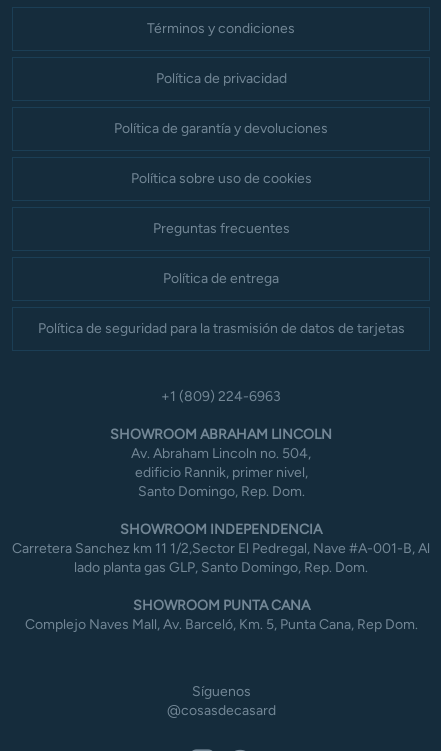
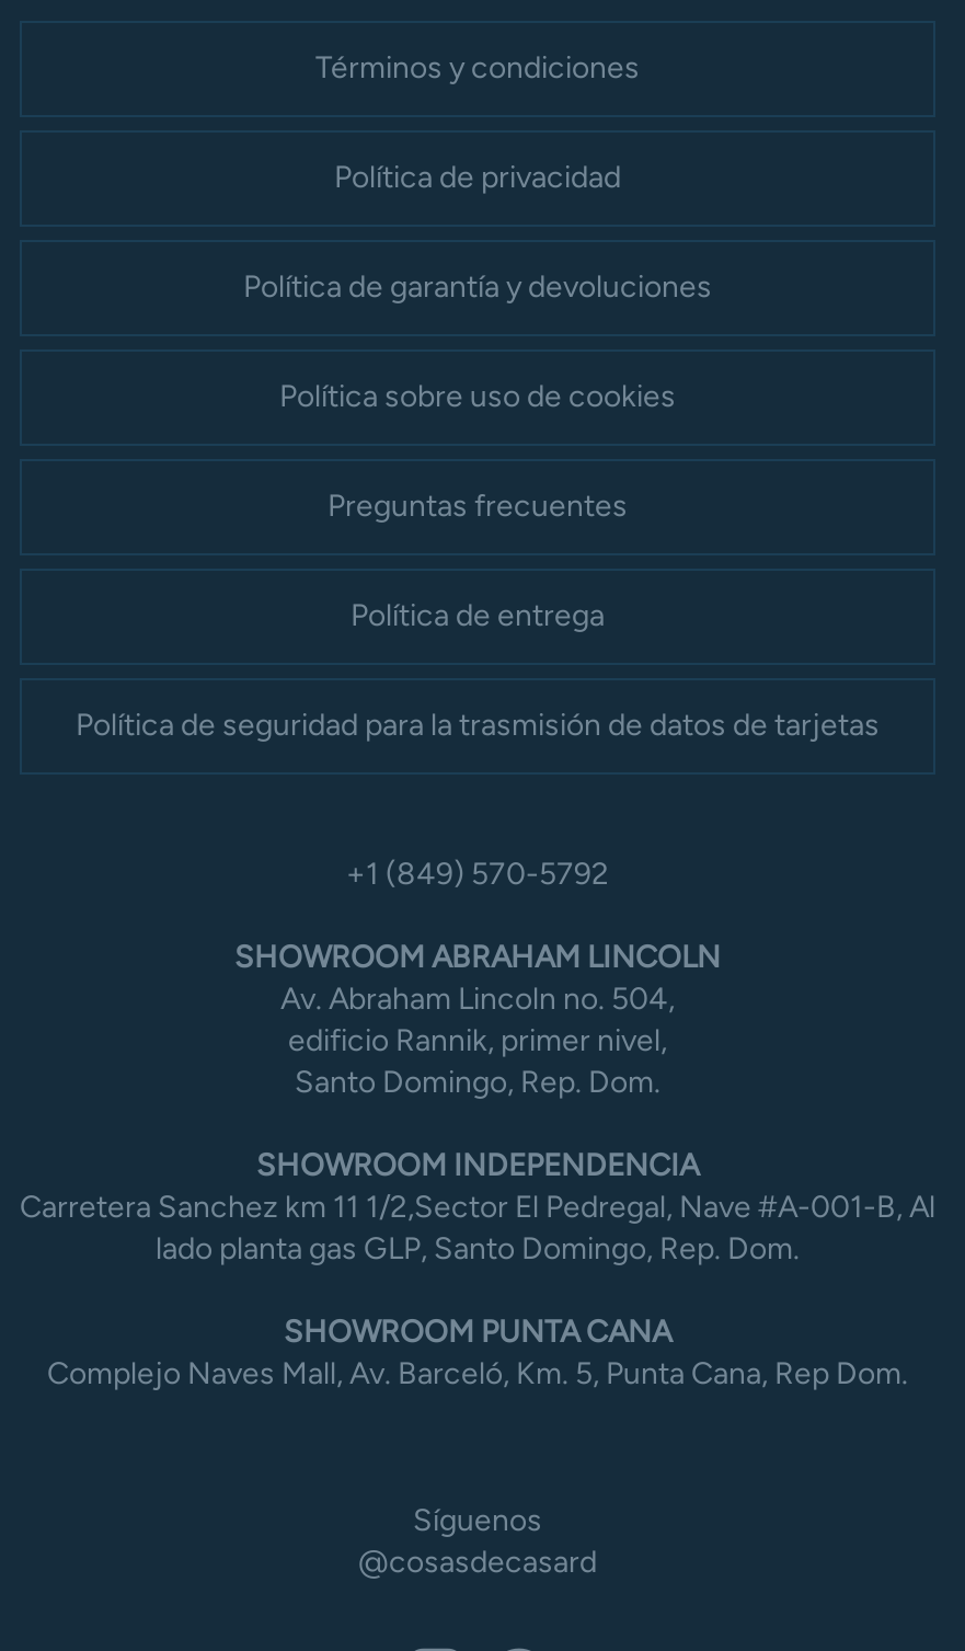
- +1 (809) 224-6963
+ +1 (849) 570-5792
